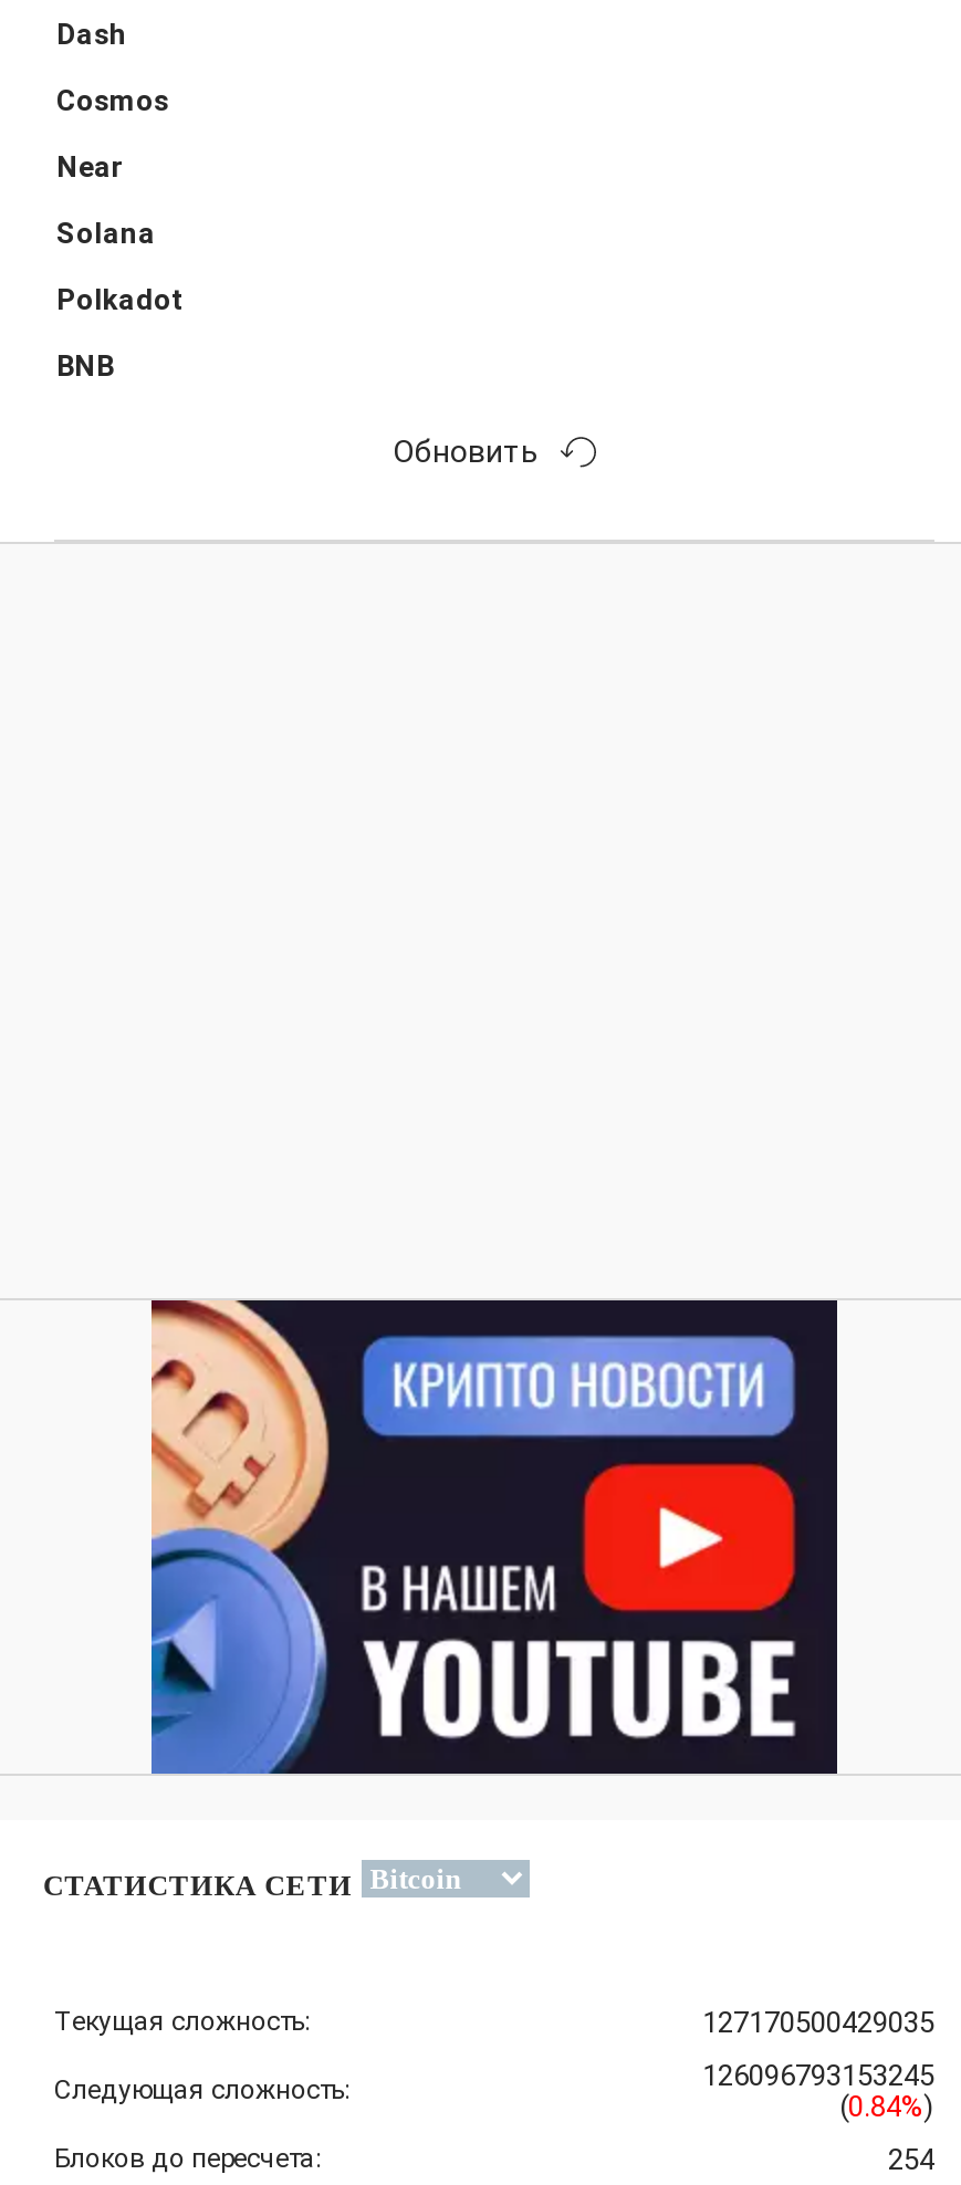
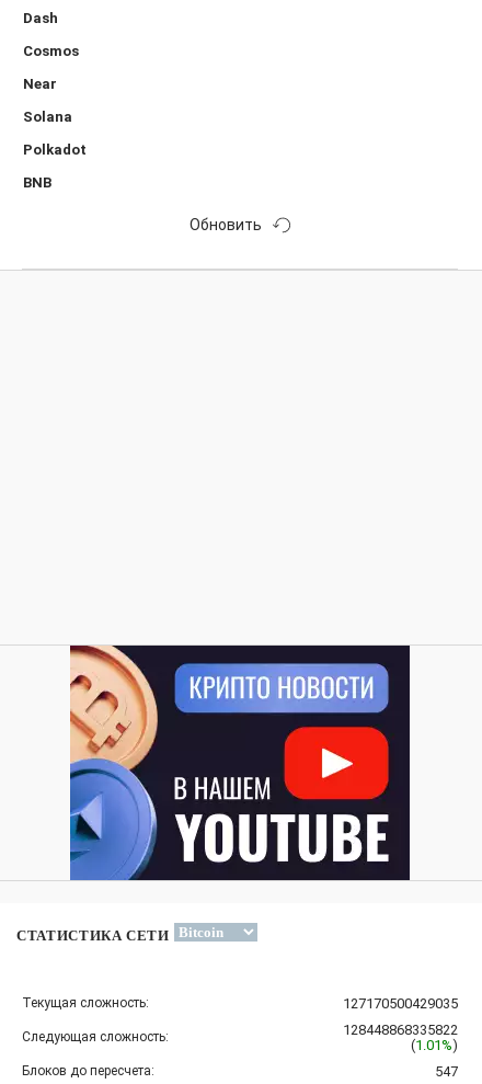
- 126096793153245
+ 128448868335822

- (0.84%)
+ (1.01%)

- 254
+ 547
